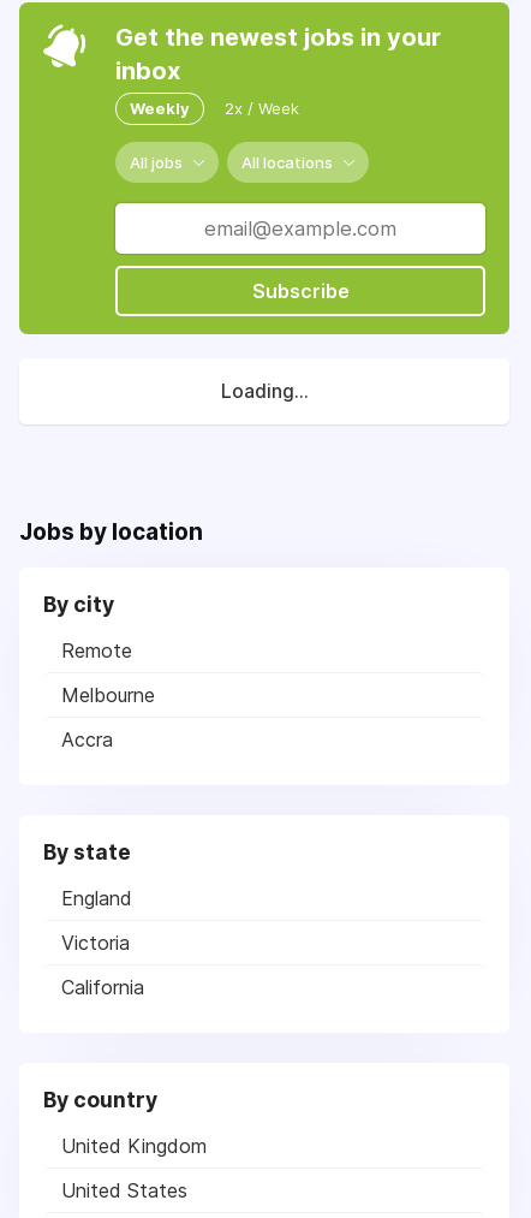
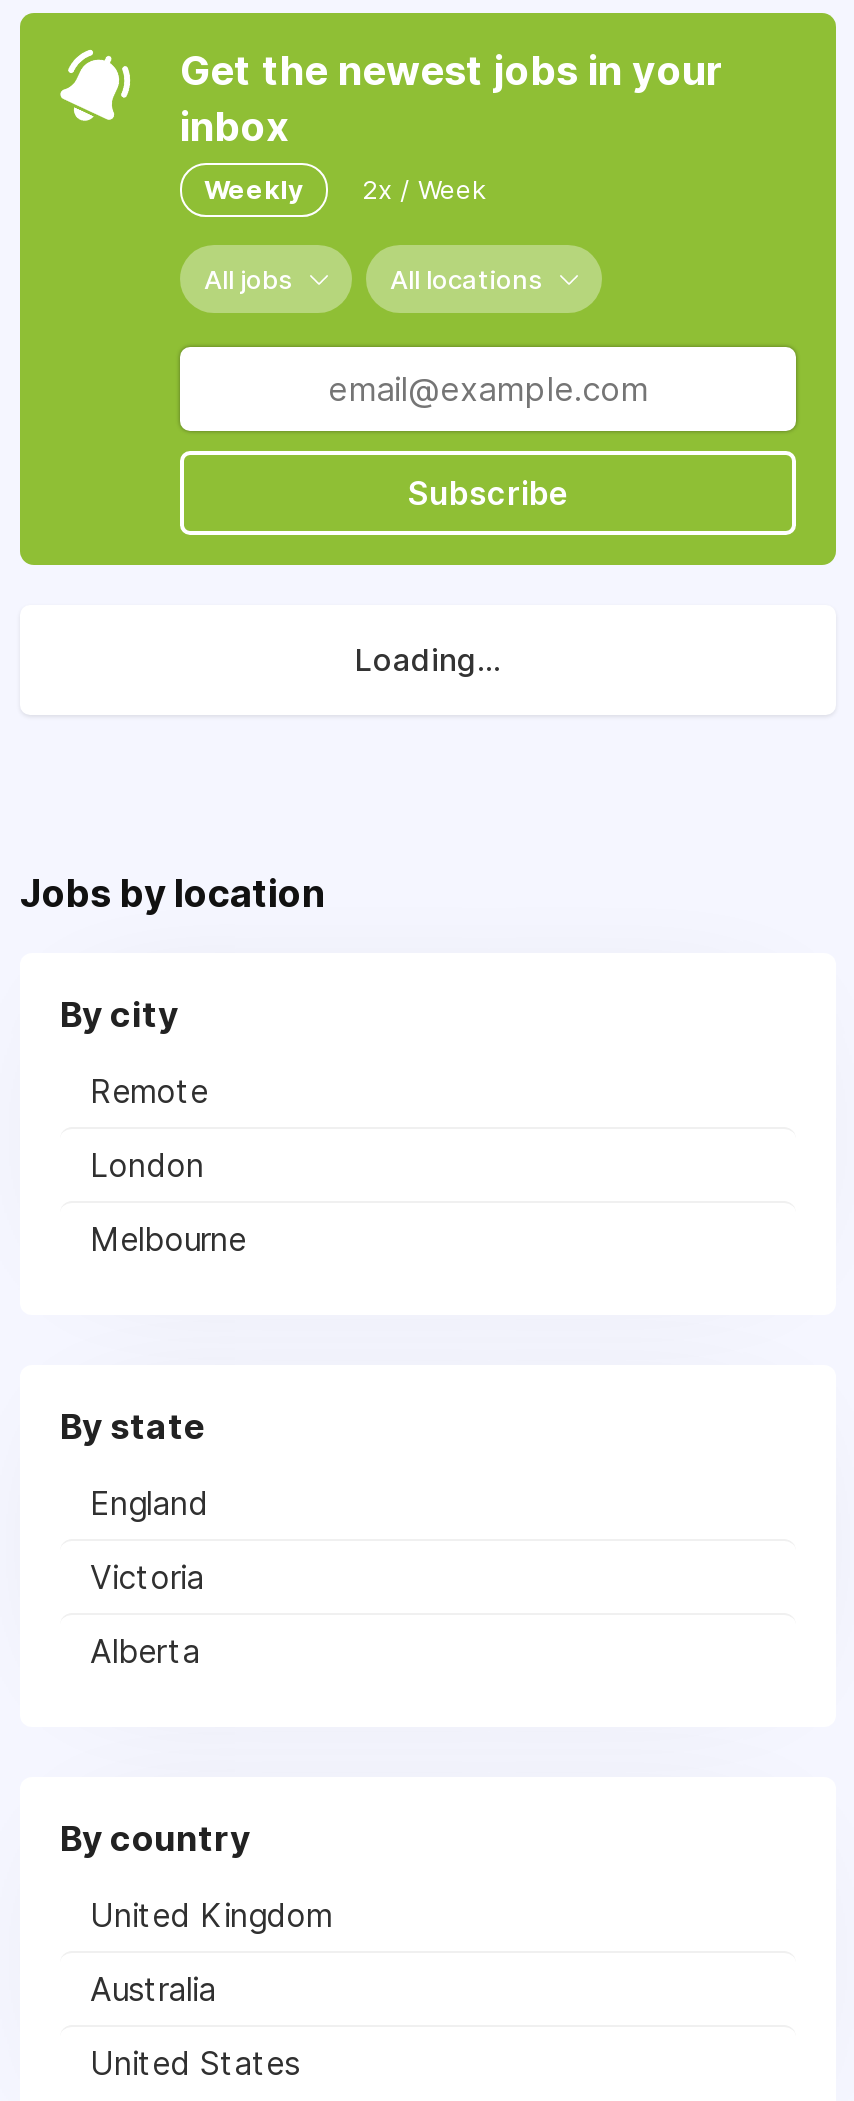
+ London

- Accra

- California
+ Alberta

+ Australia
